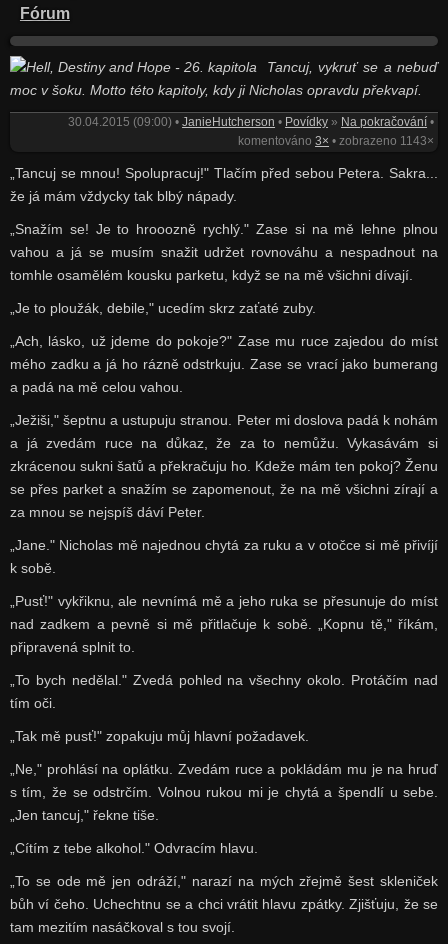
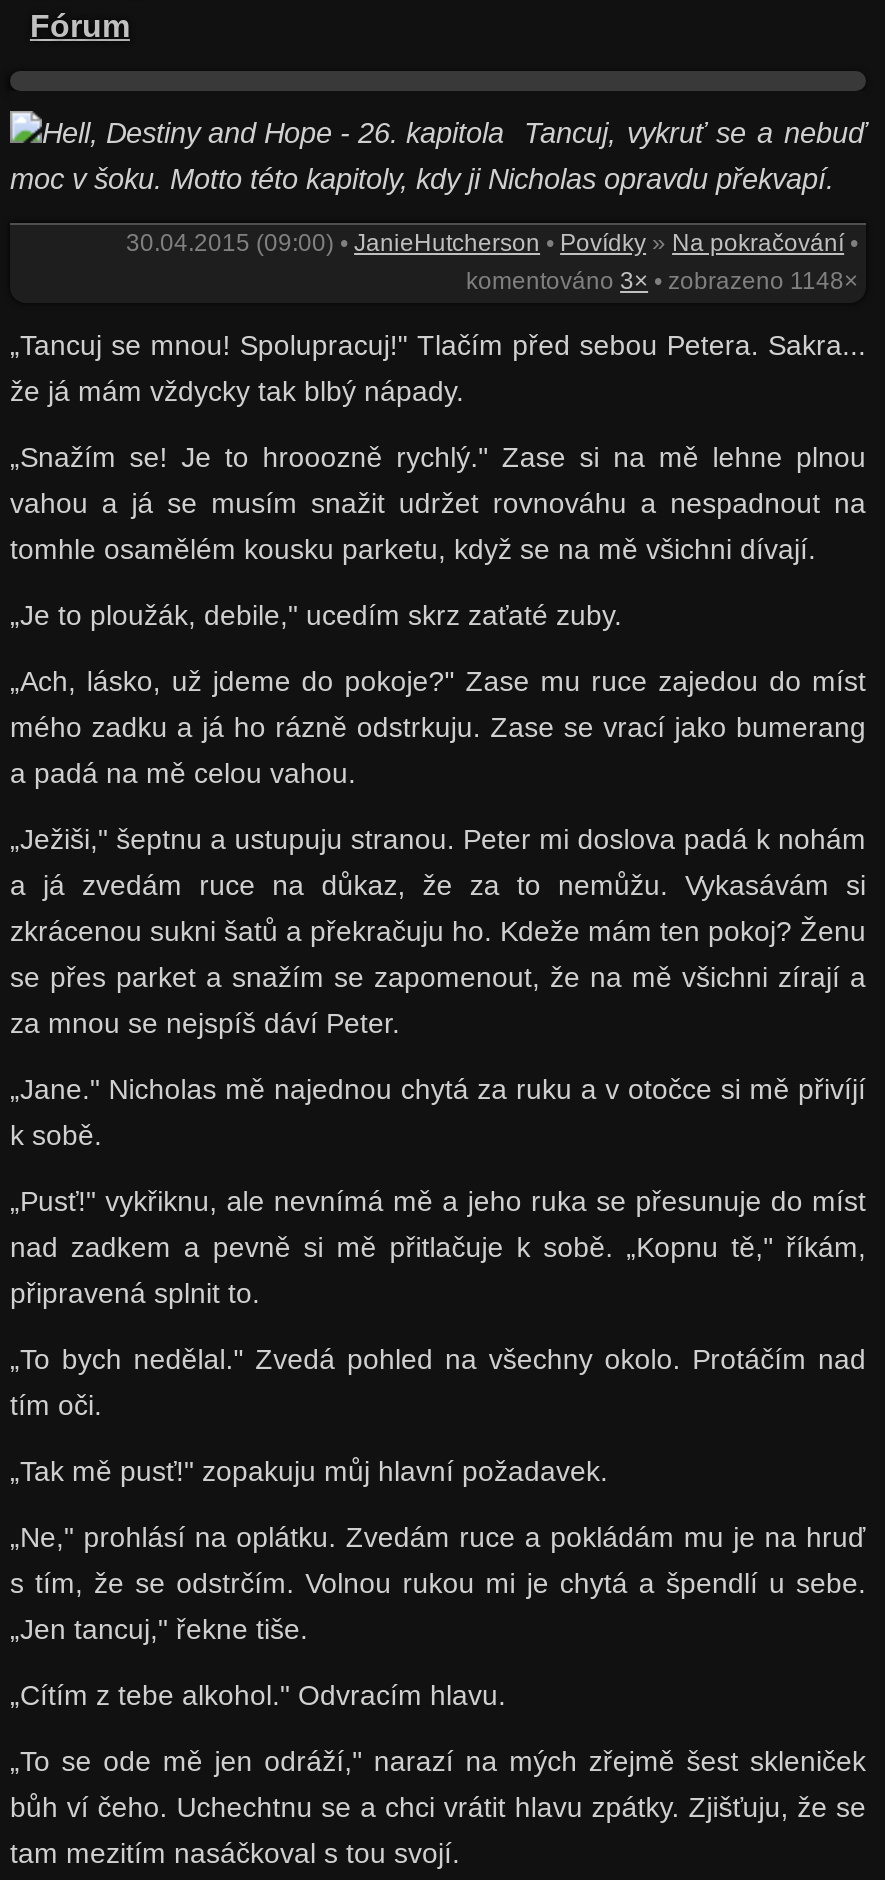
- komentováno 3× • zobrazeno 1143×
+ komentováno 3× • zobrazeno 1148×
